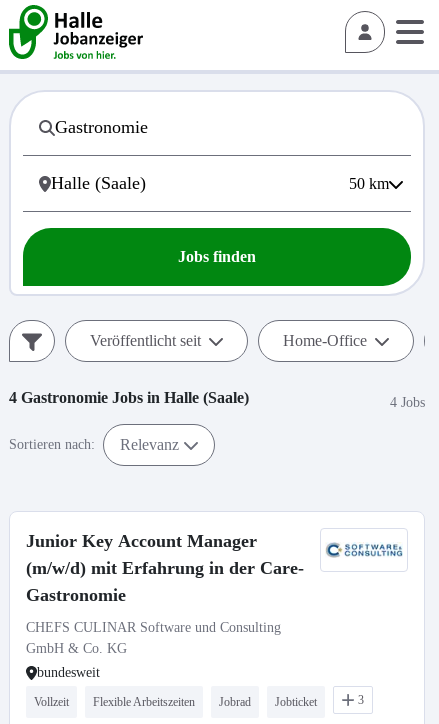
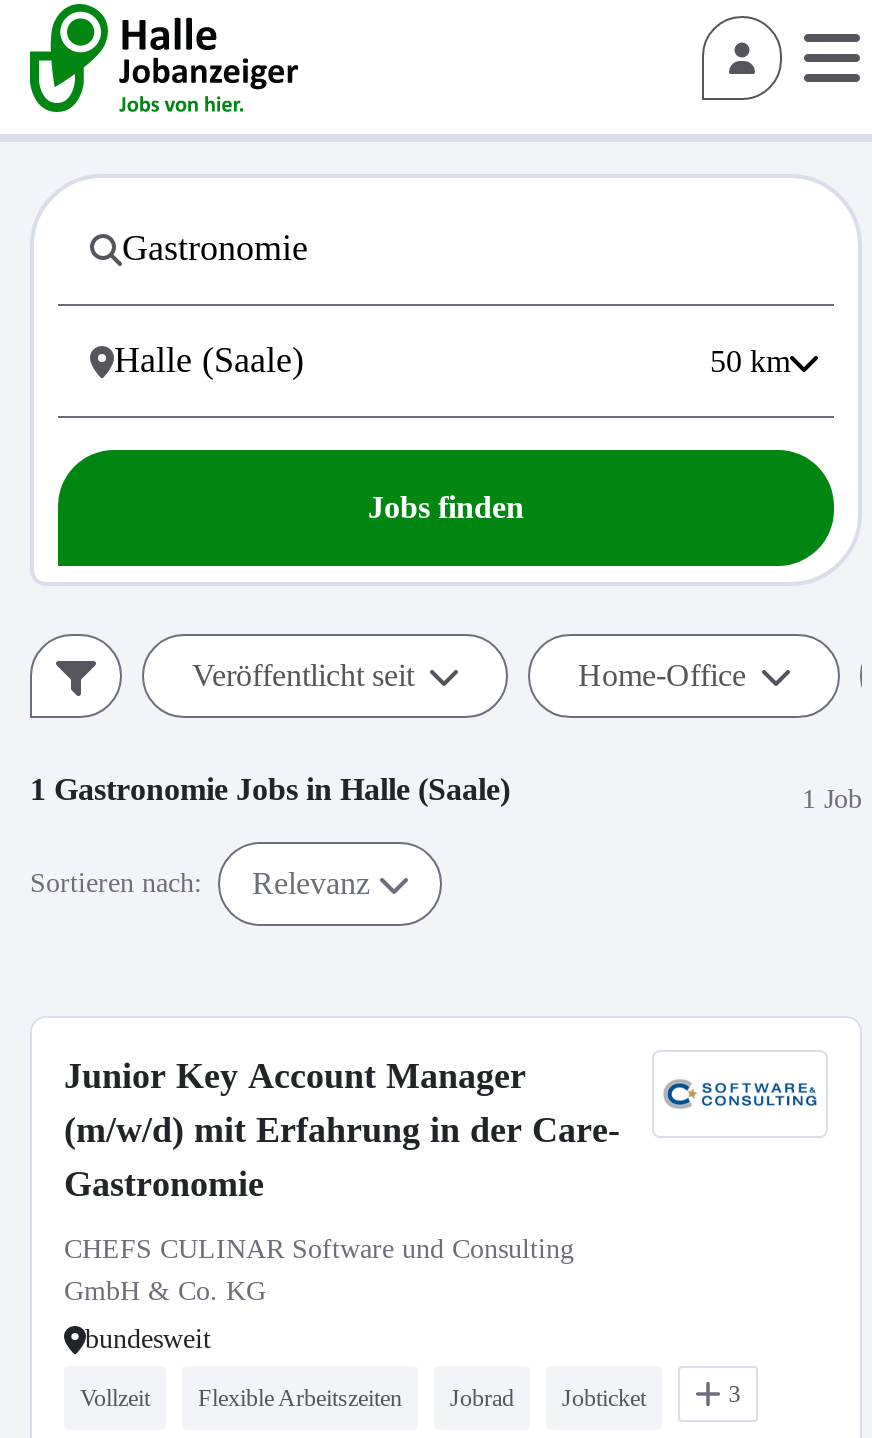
- 4 Gastronomie Jobs in Halle (Saale)
- 4 Jobs
+ 1 Gastronomie Jobs in Halle (Saale)
+ 1 Job
